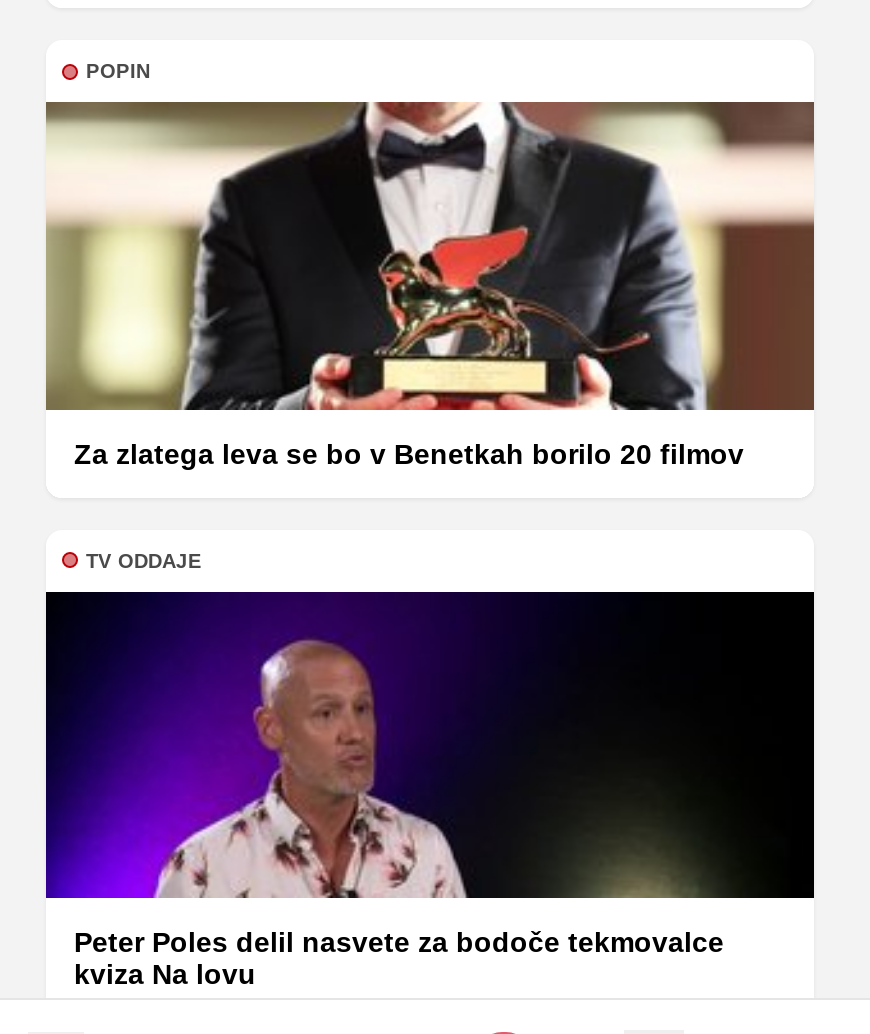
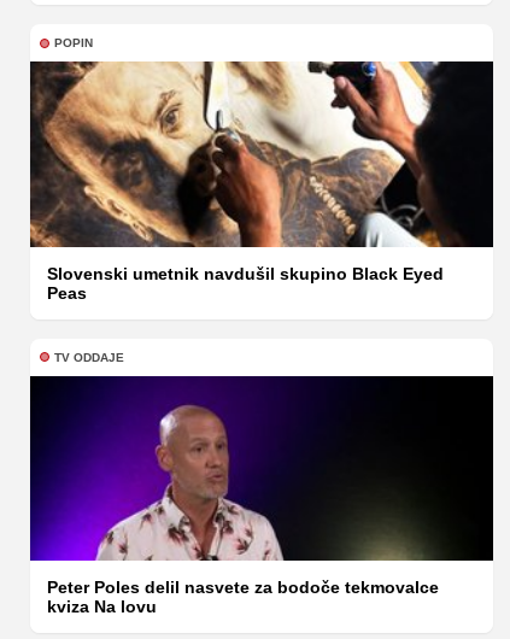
- [image]
- Za zlatega leva se bo v Benetkah borilo 20 filmov
+ [image]
+ Slovenski umetnik navdušil skupino Black Eyed
+ Peas
